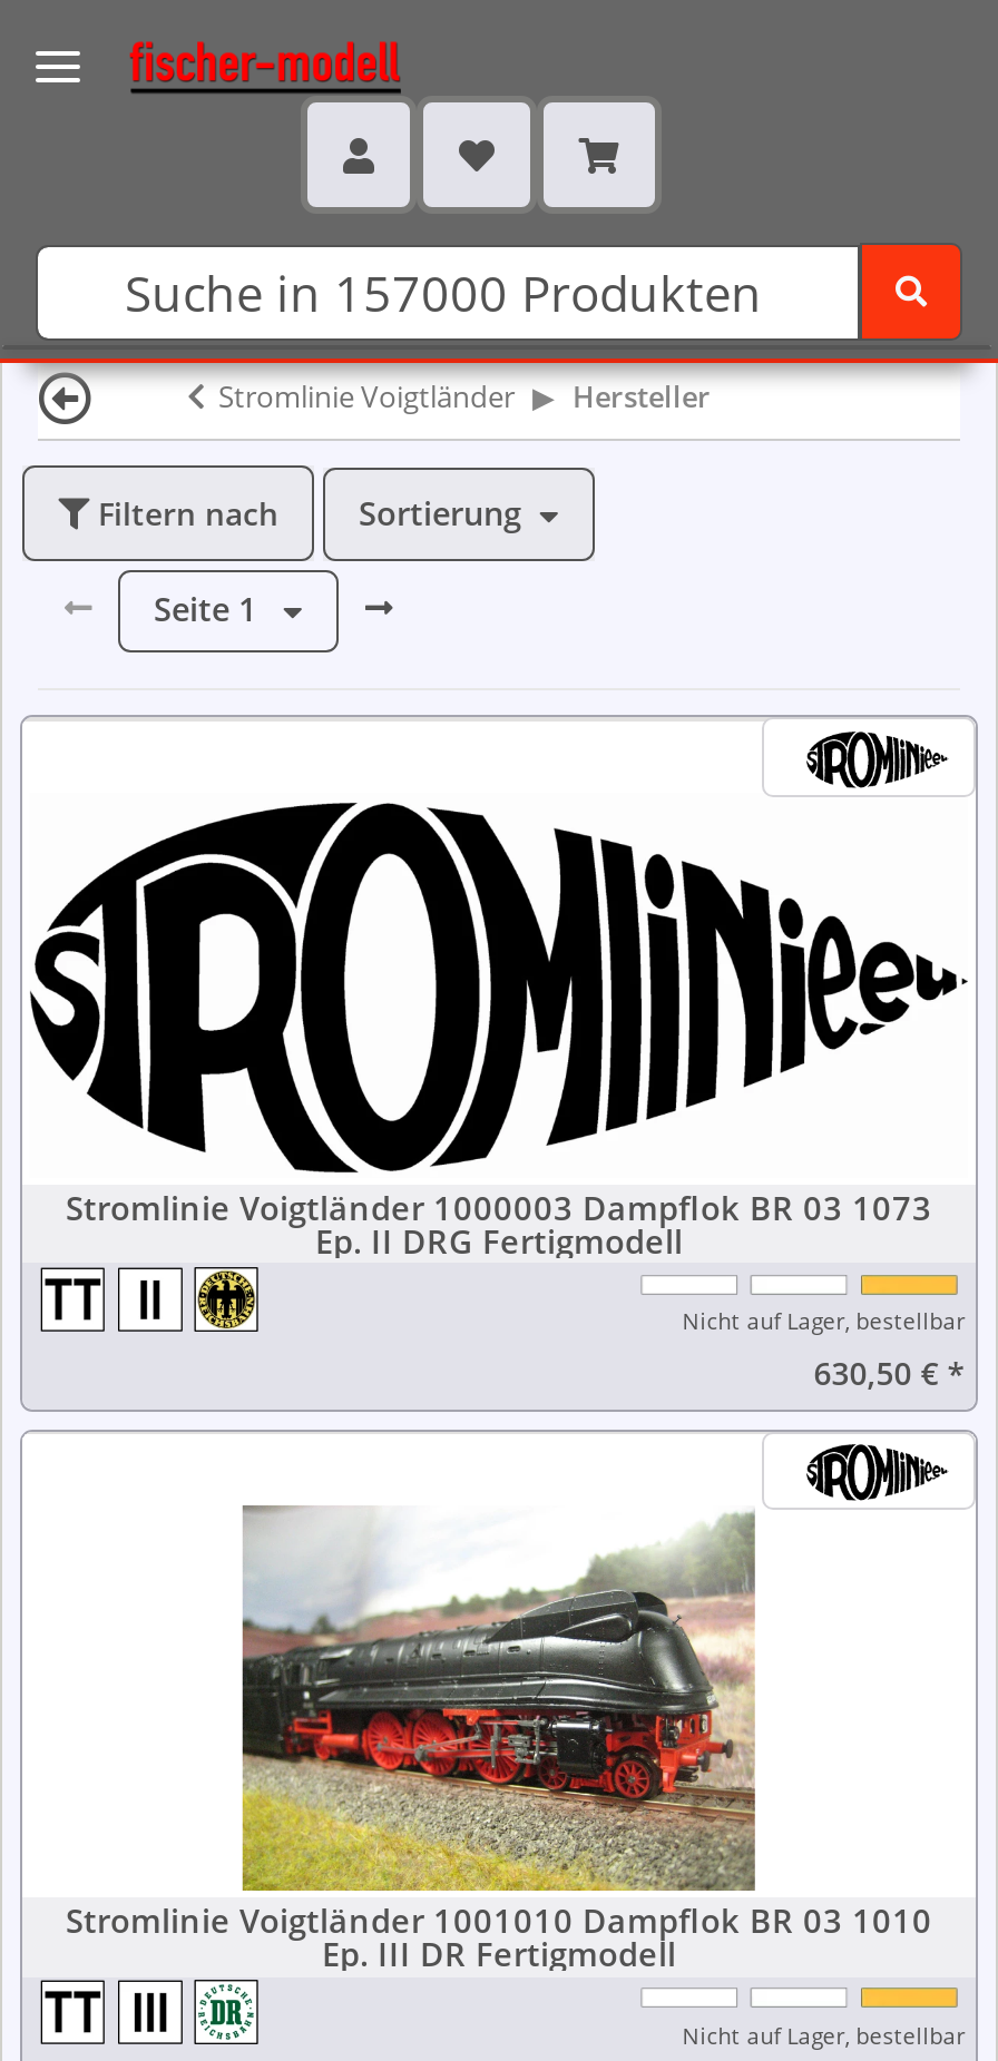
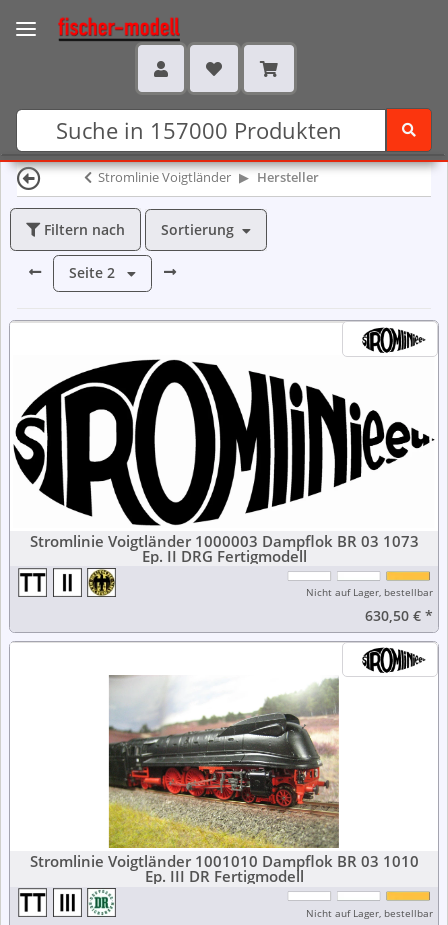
- Seite 1
+ Seite 2
